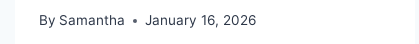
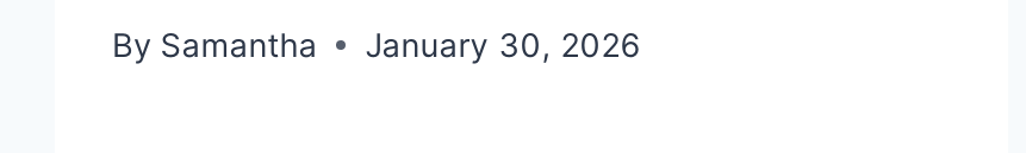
- By Samantha January 16, 2026
+ By Samantha January 30, 2026
